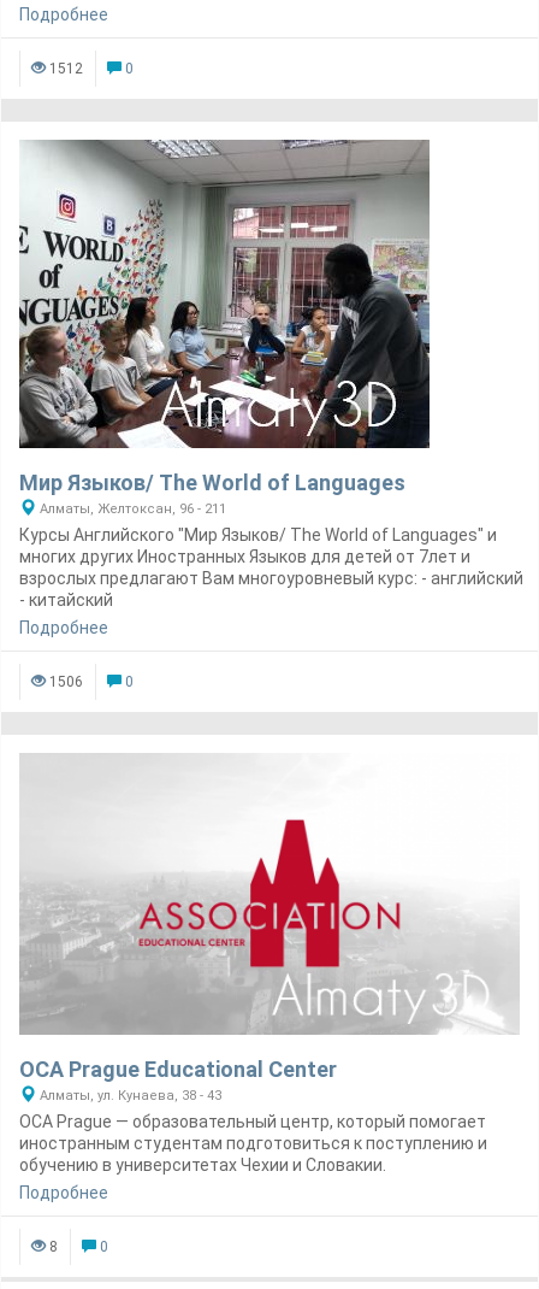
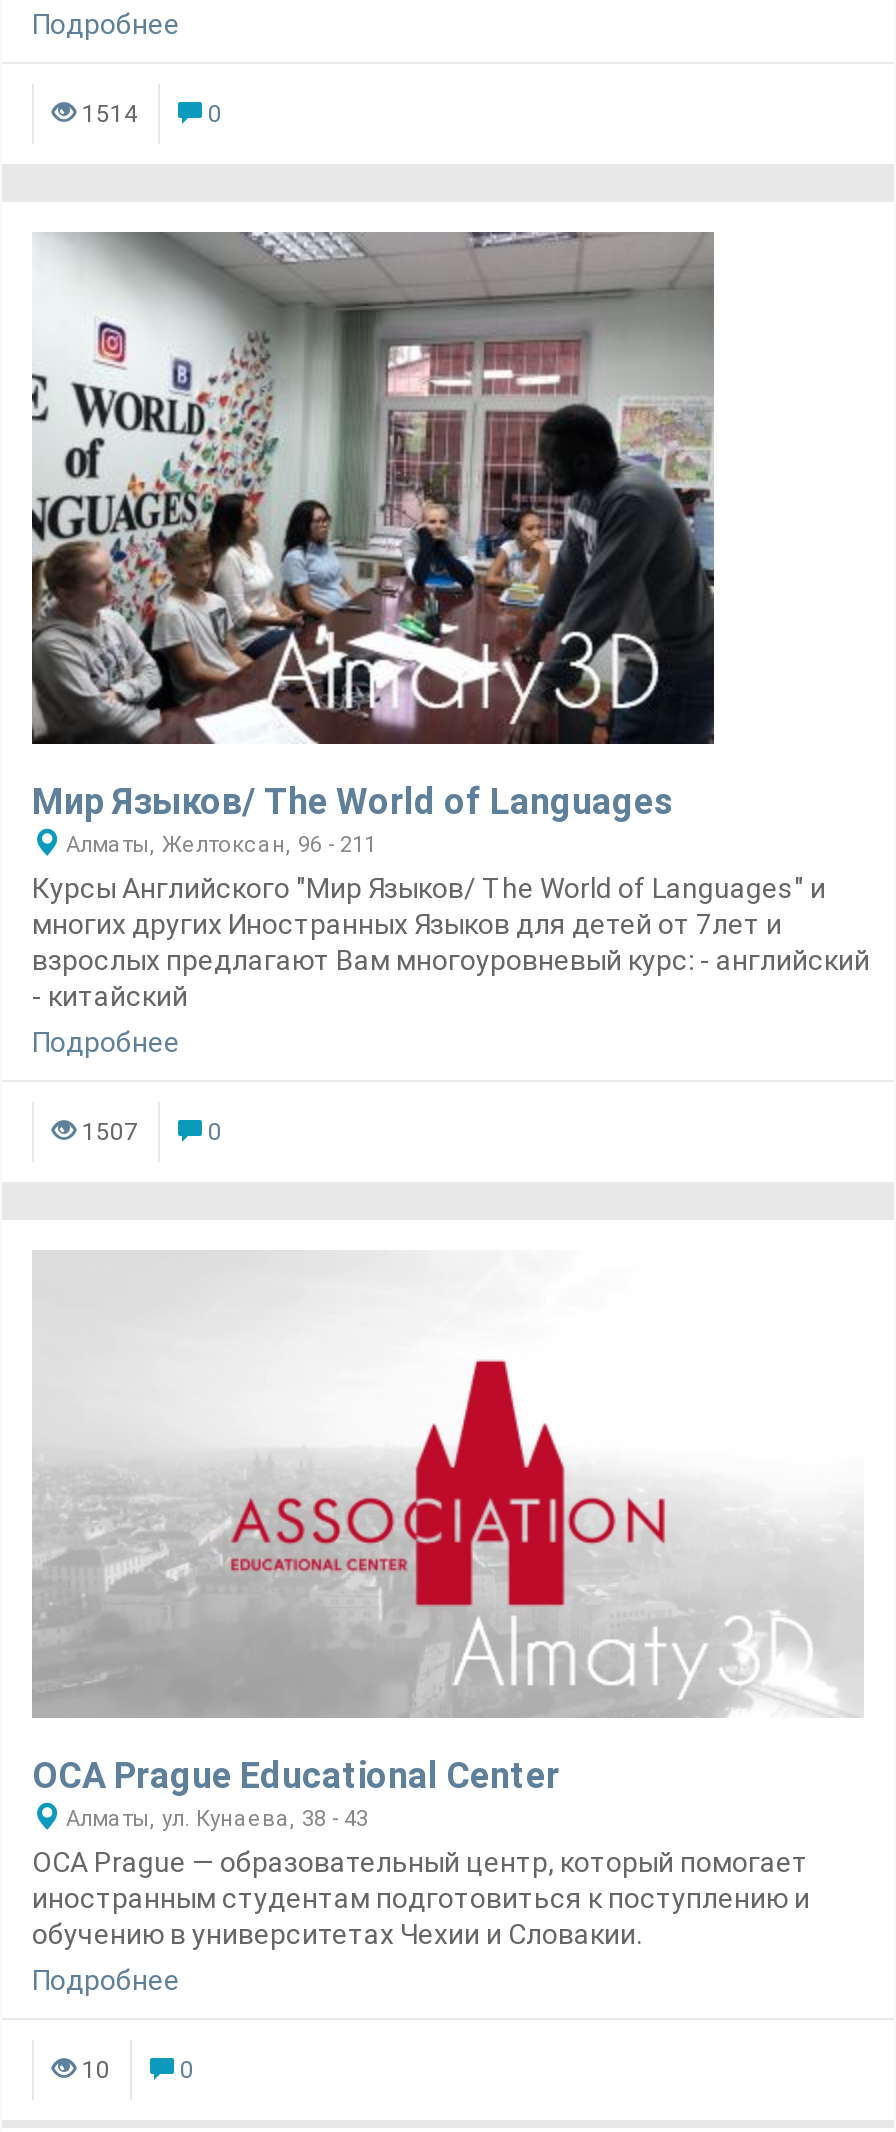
- 1512
+ 1514

- 1506
+ 1507

- 8
+ 10
